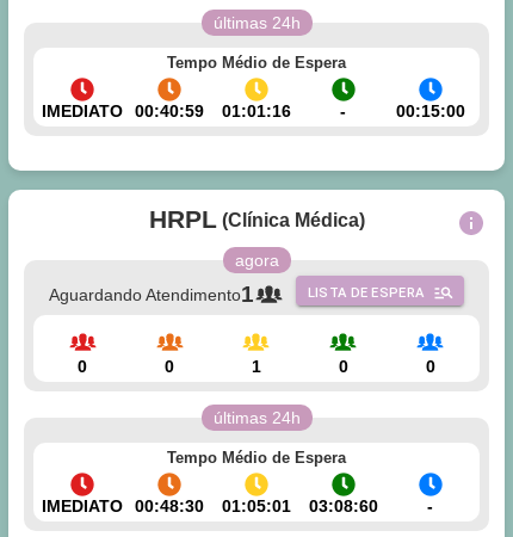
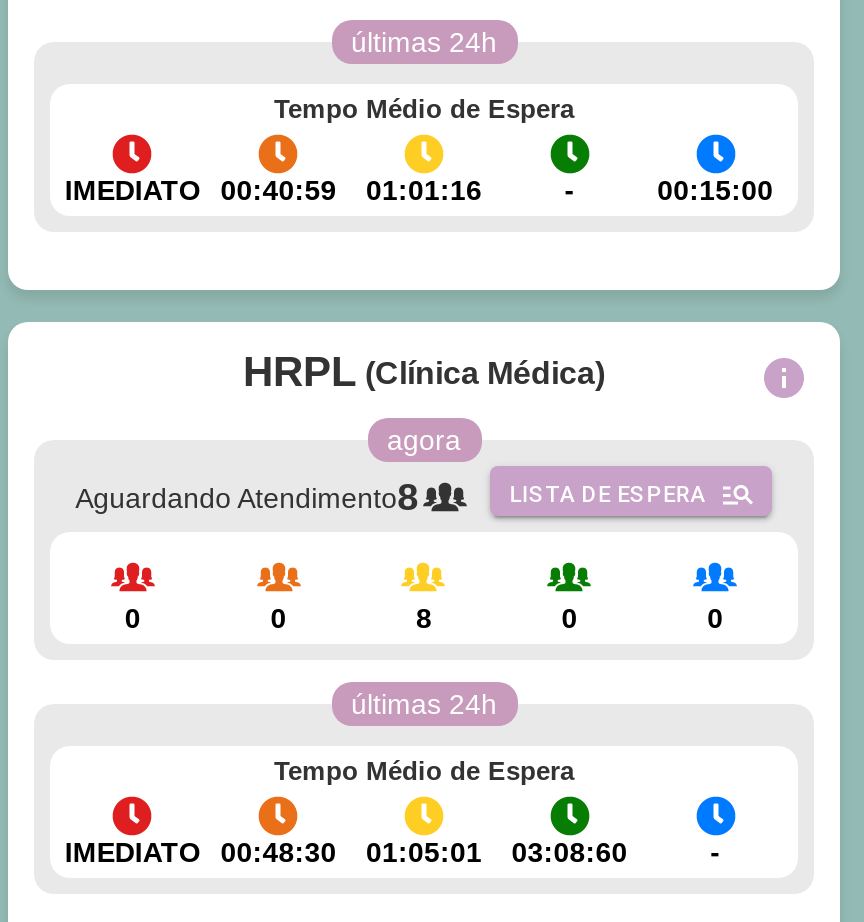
- Aguardando Atendimento1
+ Aguardando Atendimento8

- 1
+ 8
